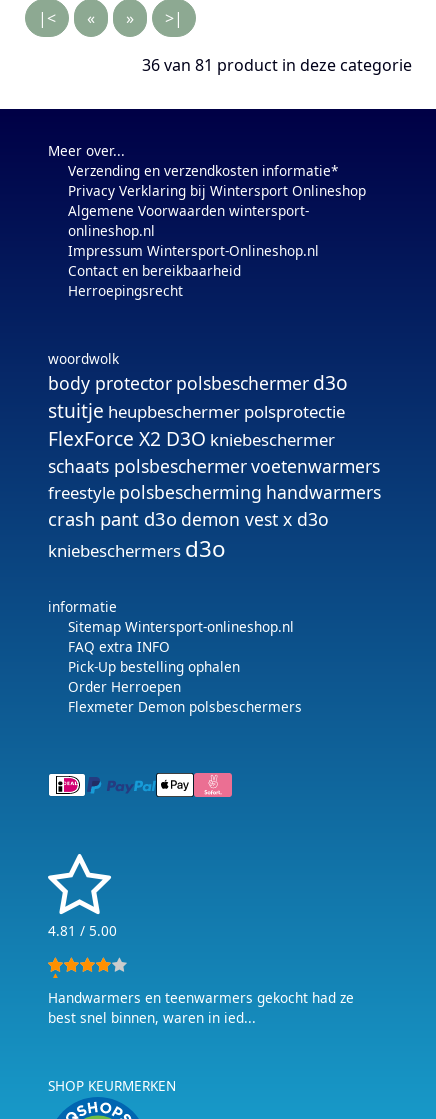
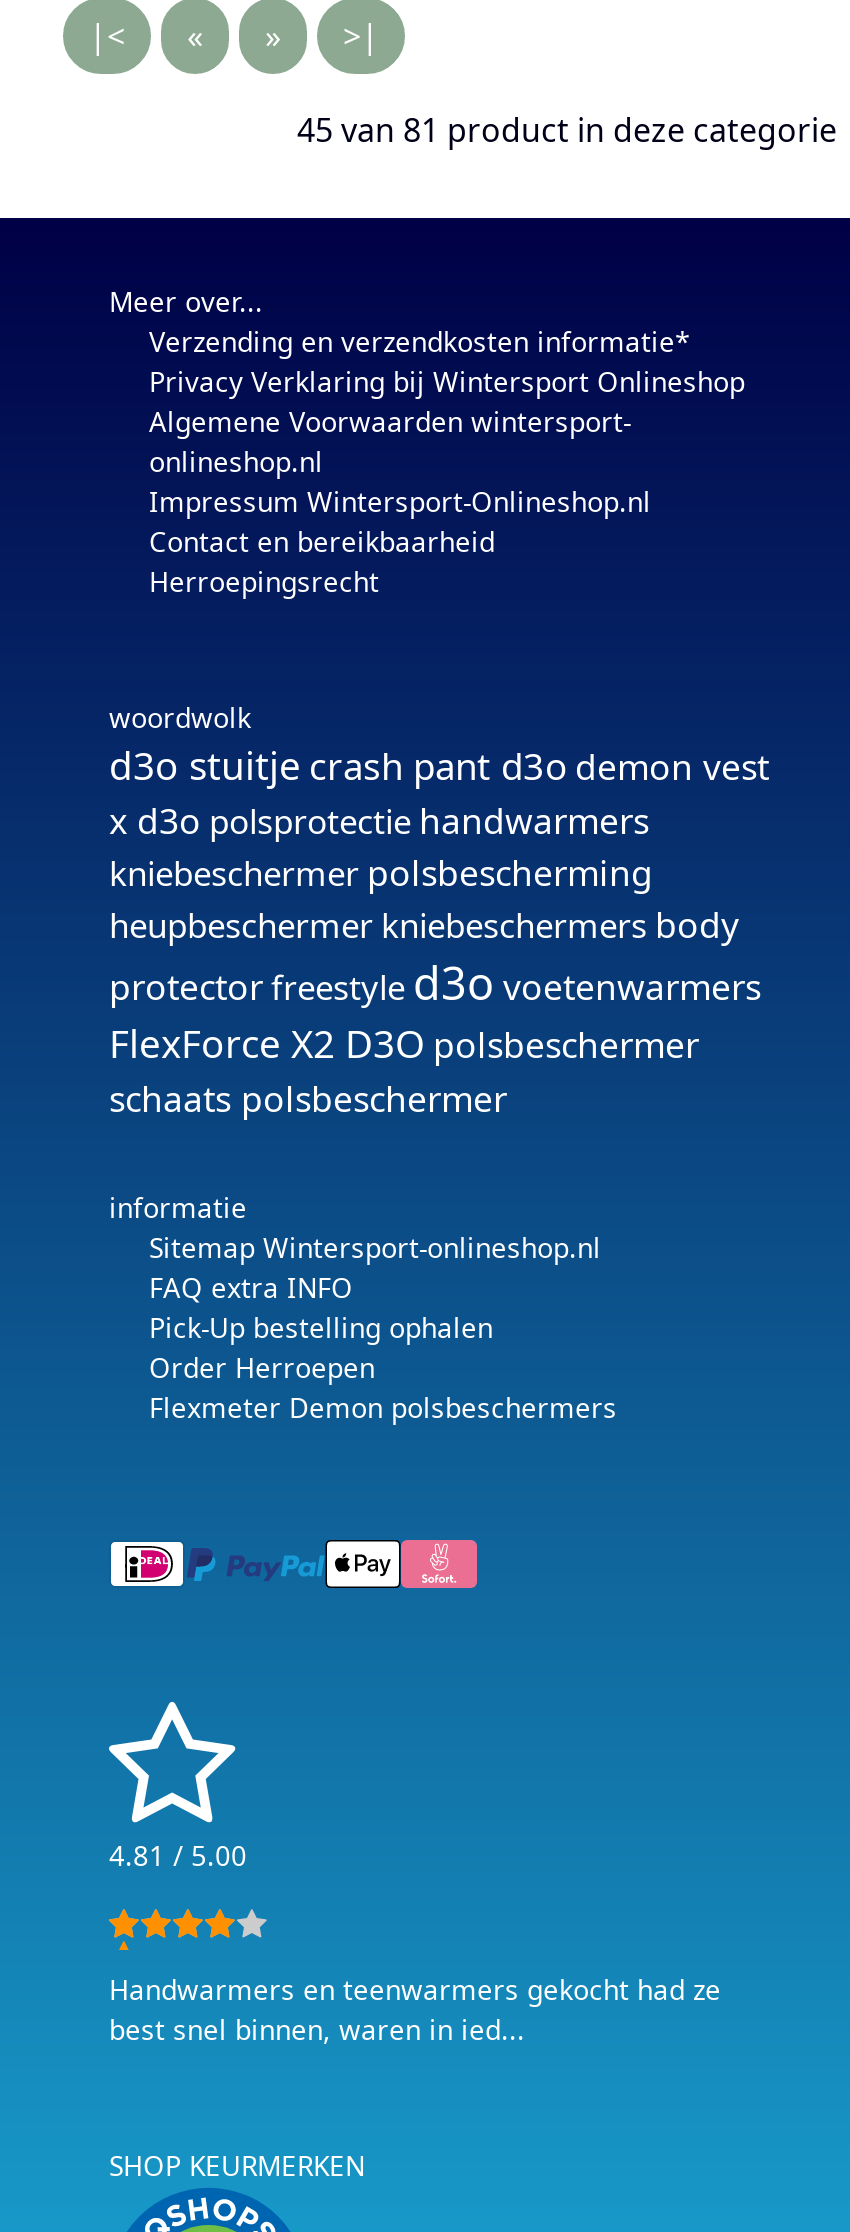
- 36 van 81 product in deze categorie
+ 45 van 81 product in deze categorie

- body protector polsbeschermer d3o
- stuitje heupbeschermer polsprotectie
- FlexForce X2 D3O kniebeschermer
- schaats polsbeschermer voetenwarmers
- freestyle polsbescherming handwarmers
- crash pant d3o demon vest x d3o
- kniebeschermers d3o
+ d3o stuitje crash pant d3o demon vest
+ x d3o polsprotectie handwarmers
+ kniebeschermer polsbescherming
+ heupbeschermer kniebeschermers body
+ protector freestyle d3o voetenwarmers
+ FlexForce X2 D3O polsbeschermer
+ schaats polsbeschermer
